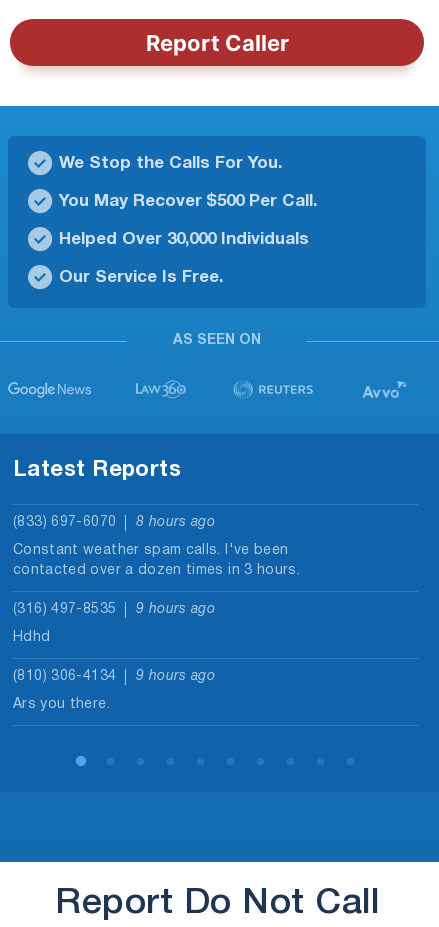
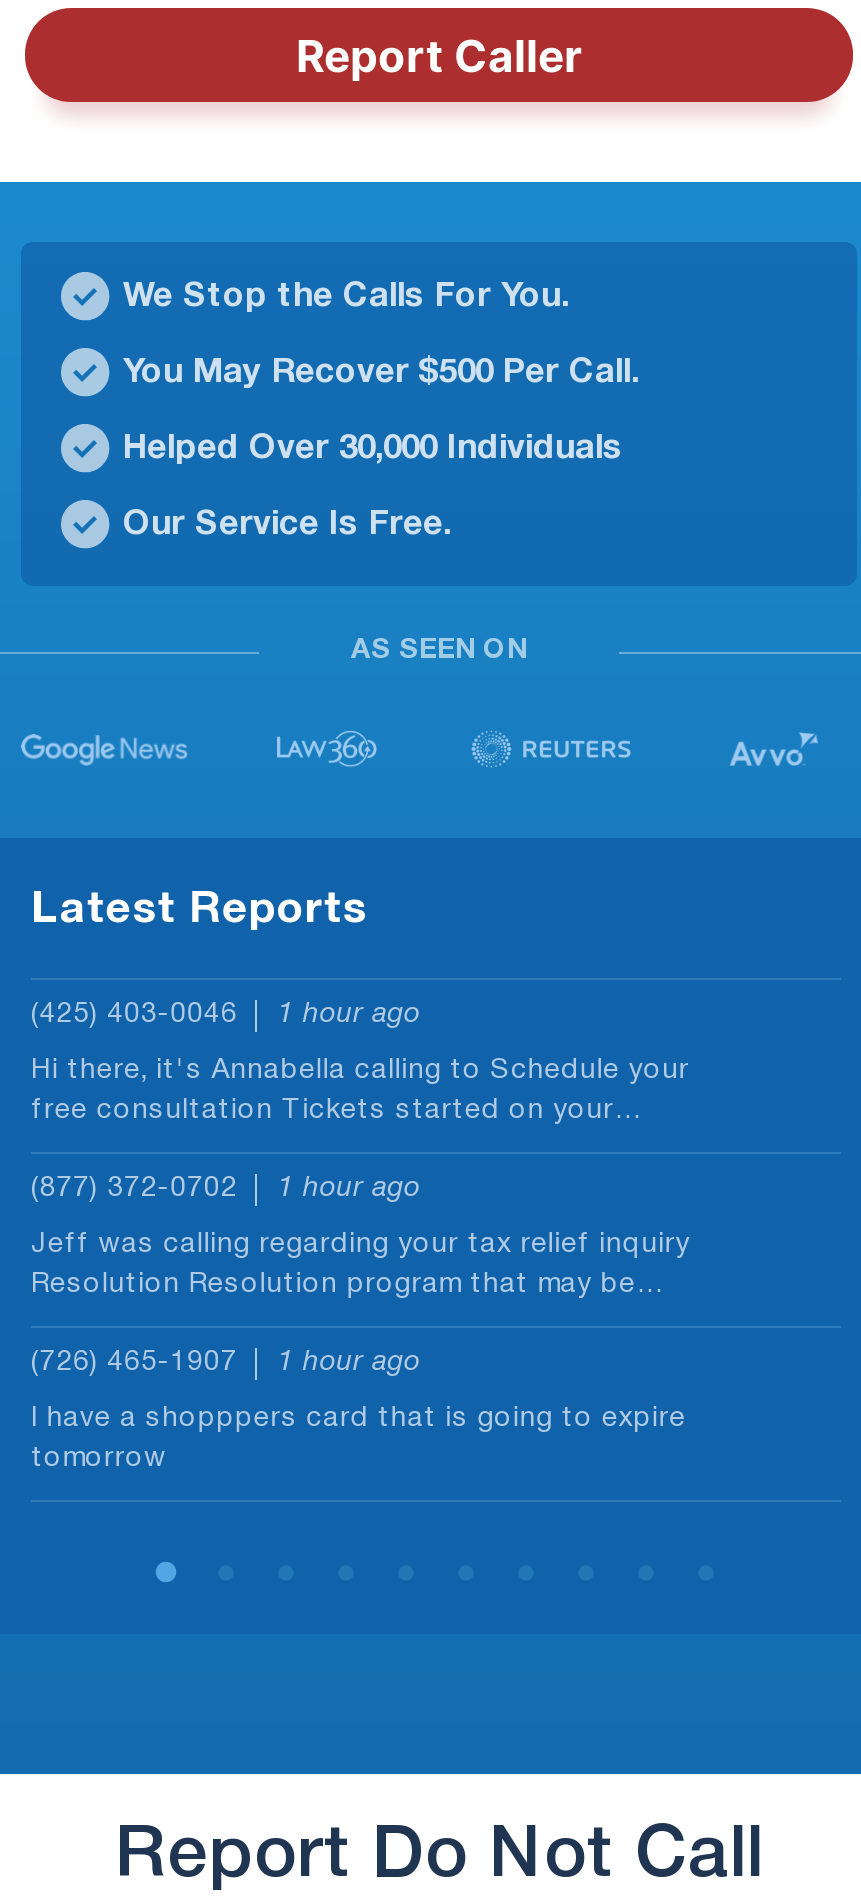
- (833) 697-6070
- 8 hours ago
- Constant weather spam calls. I've been
- contacted over a dozen times in 3 hours.
- (316) 497-8535
- 9 hours ago
- Hdhd
- (810) 306-4134
- 9 hours ago
- Ars you there.
+ (425) 403-0046
+ 1 hour ago
+ Hi there, it's Annabella calling to Schedule your
+ free consultation Tickets started on your…
+ (877) 372-0702
+ 1 hour ago
+ Jeff was calling regarding your tax relief inquiry
+ Resolution Resolution program that may be…
+ (726) 465-1907
+ 1 hour ago
+ I have a shopppers card that is going to expire
+ tomorrow
